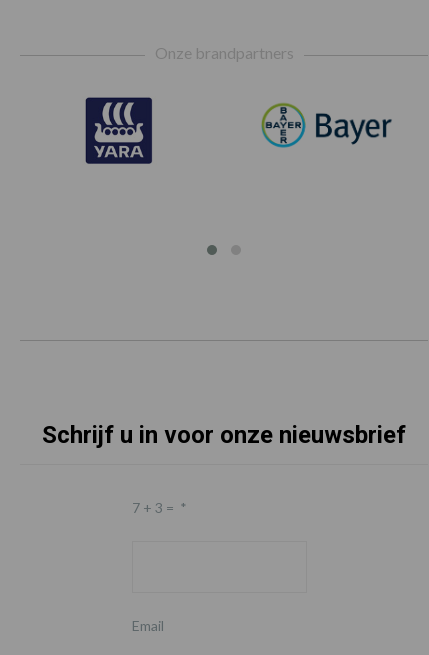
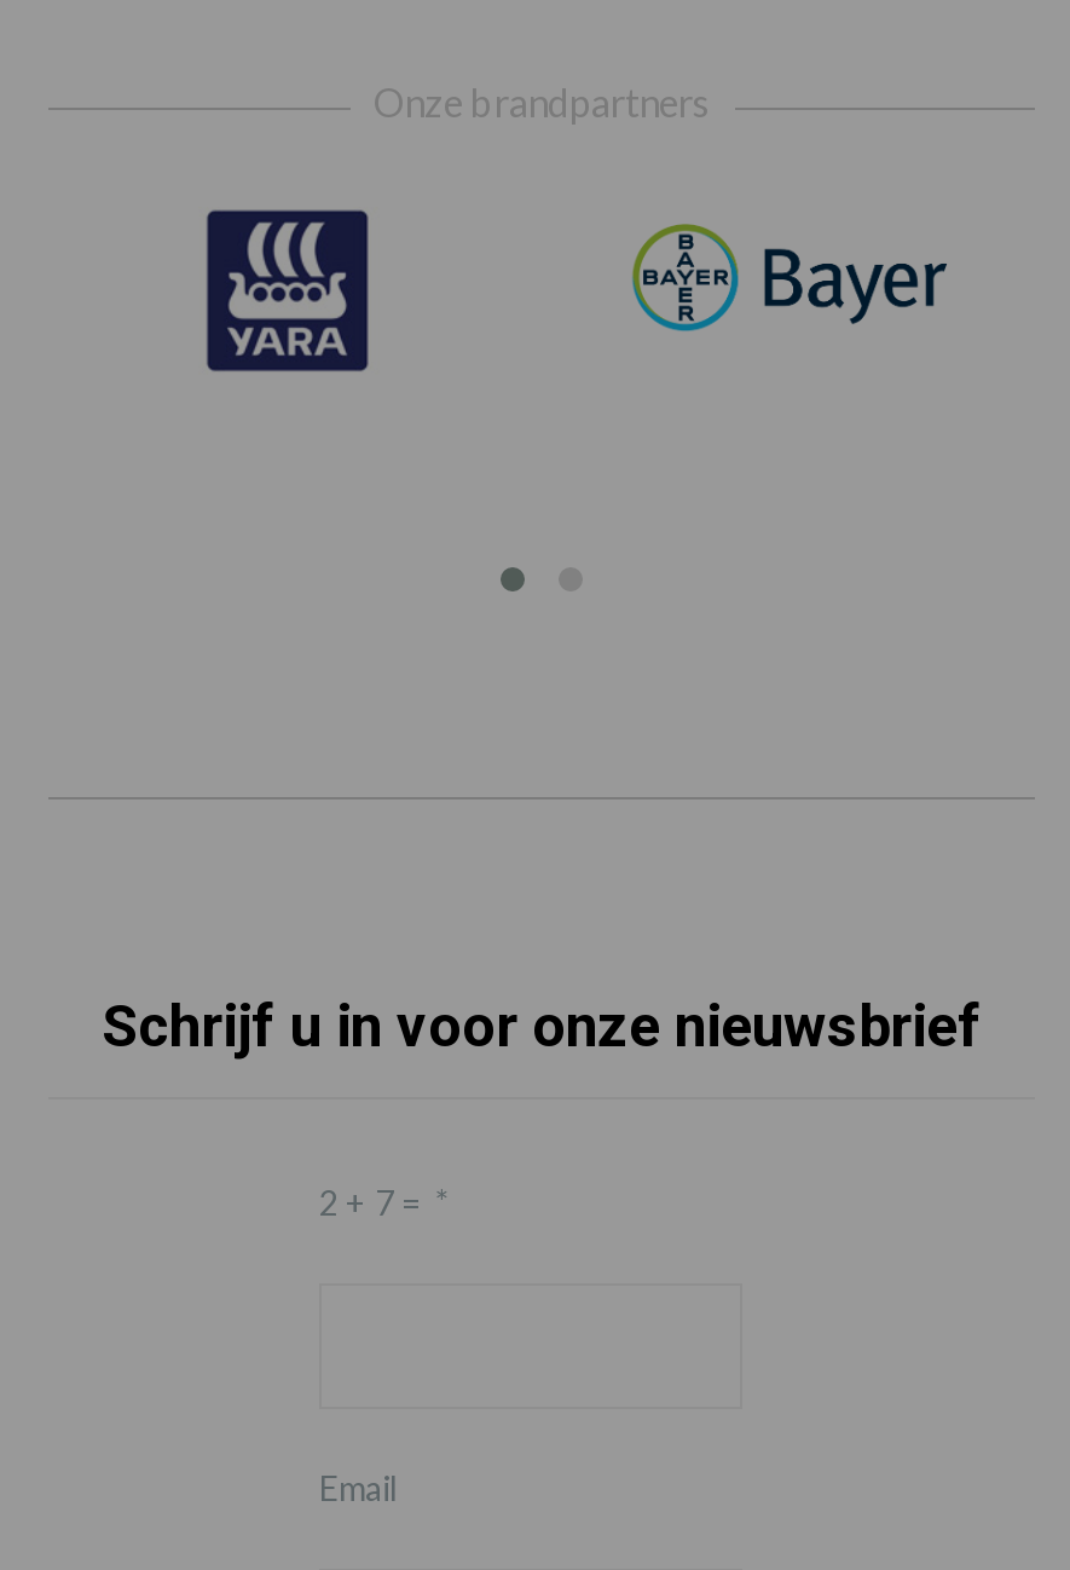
- 7 + 3 = *
+ 2 + 7 = *
